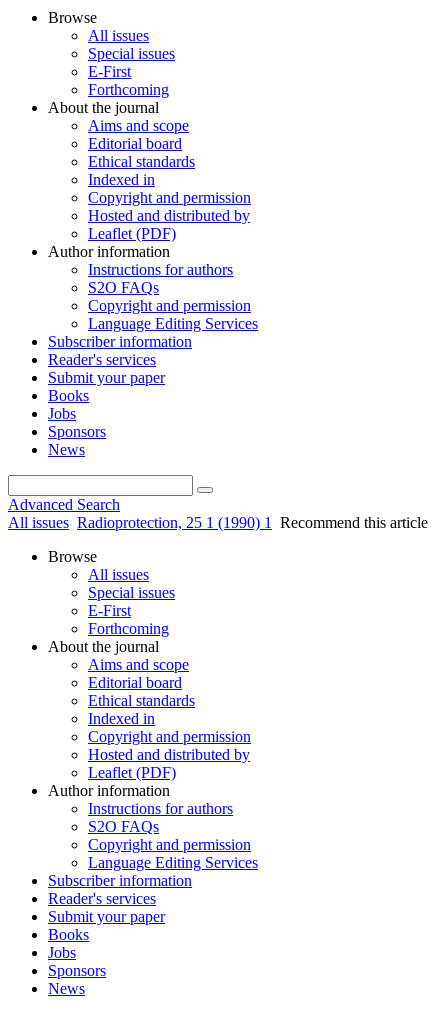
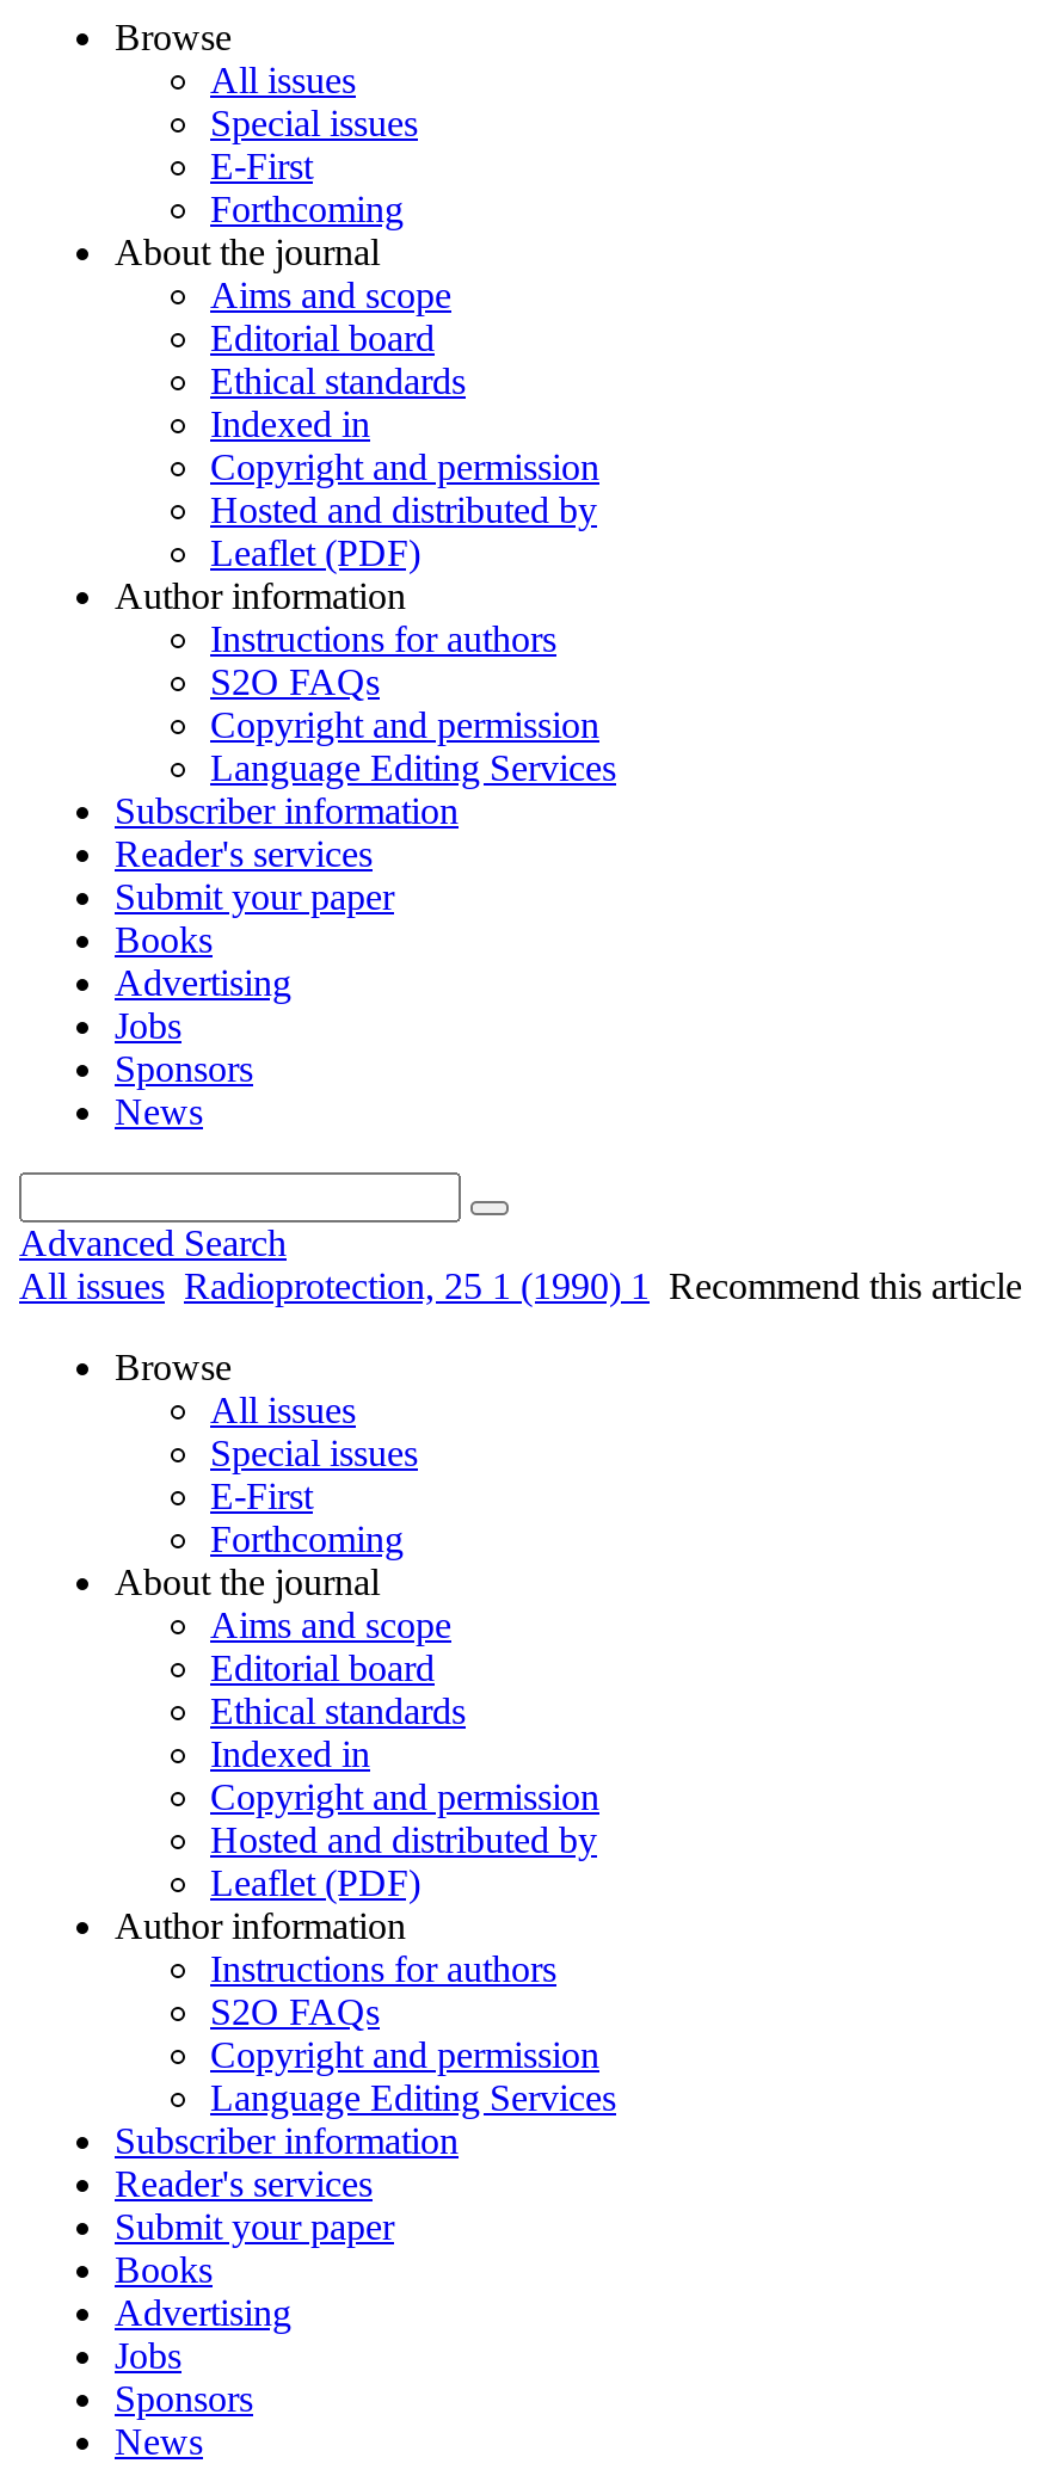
+ Advertising

+ Advertising
